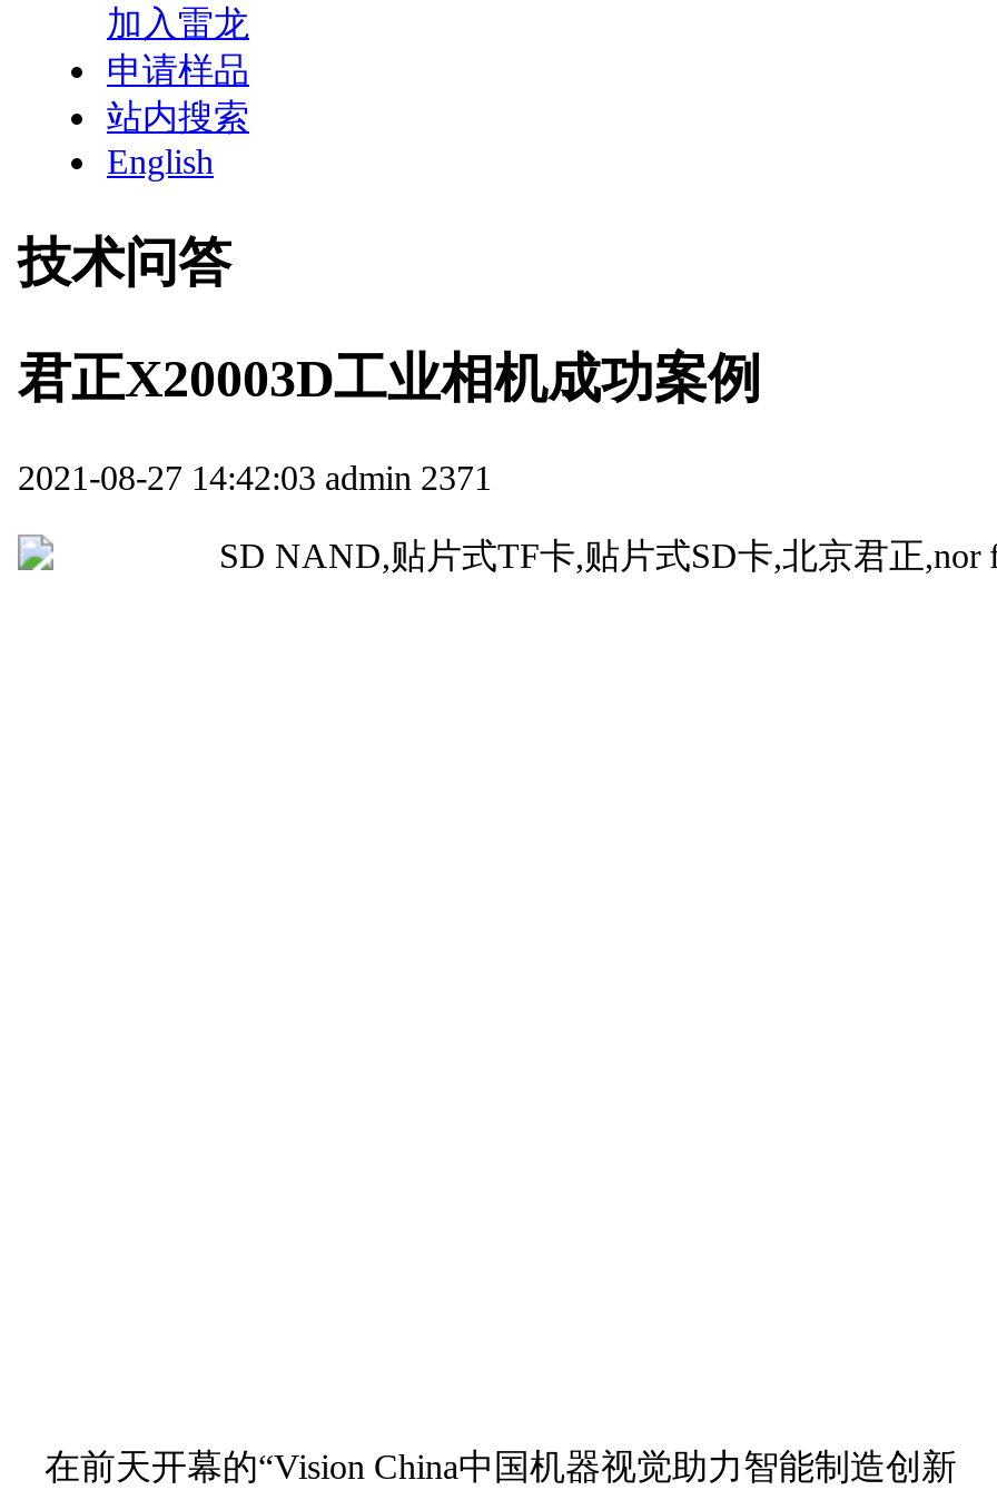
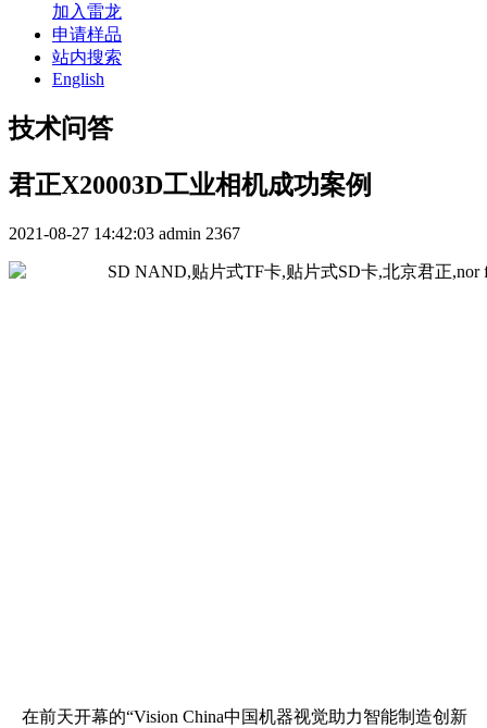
- 2021-08-27 14:42:03 admin 2371
+ 2021-08-27 14:42:03 admin 2367
